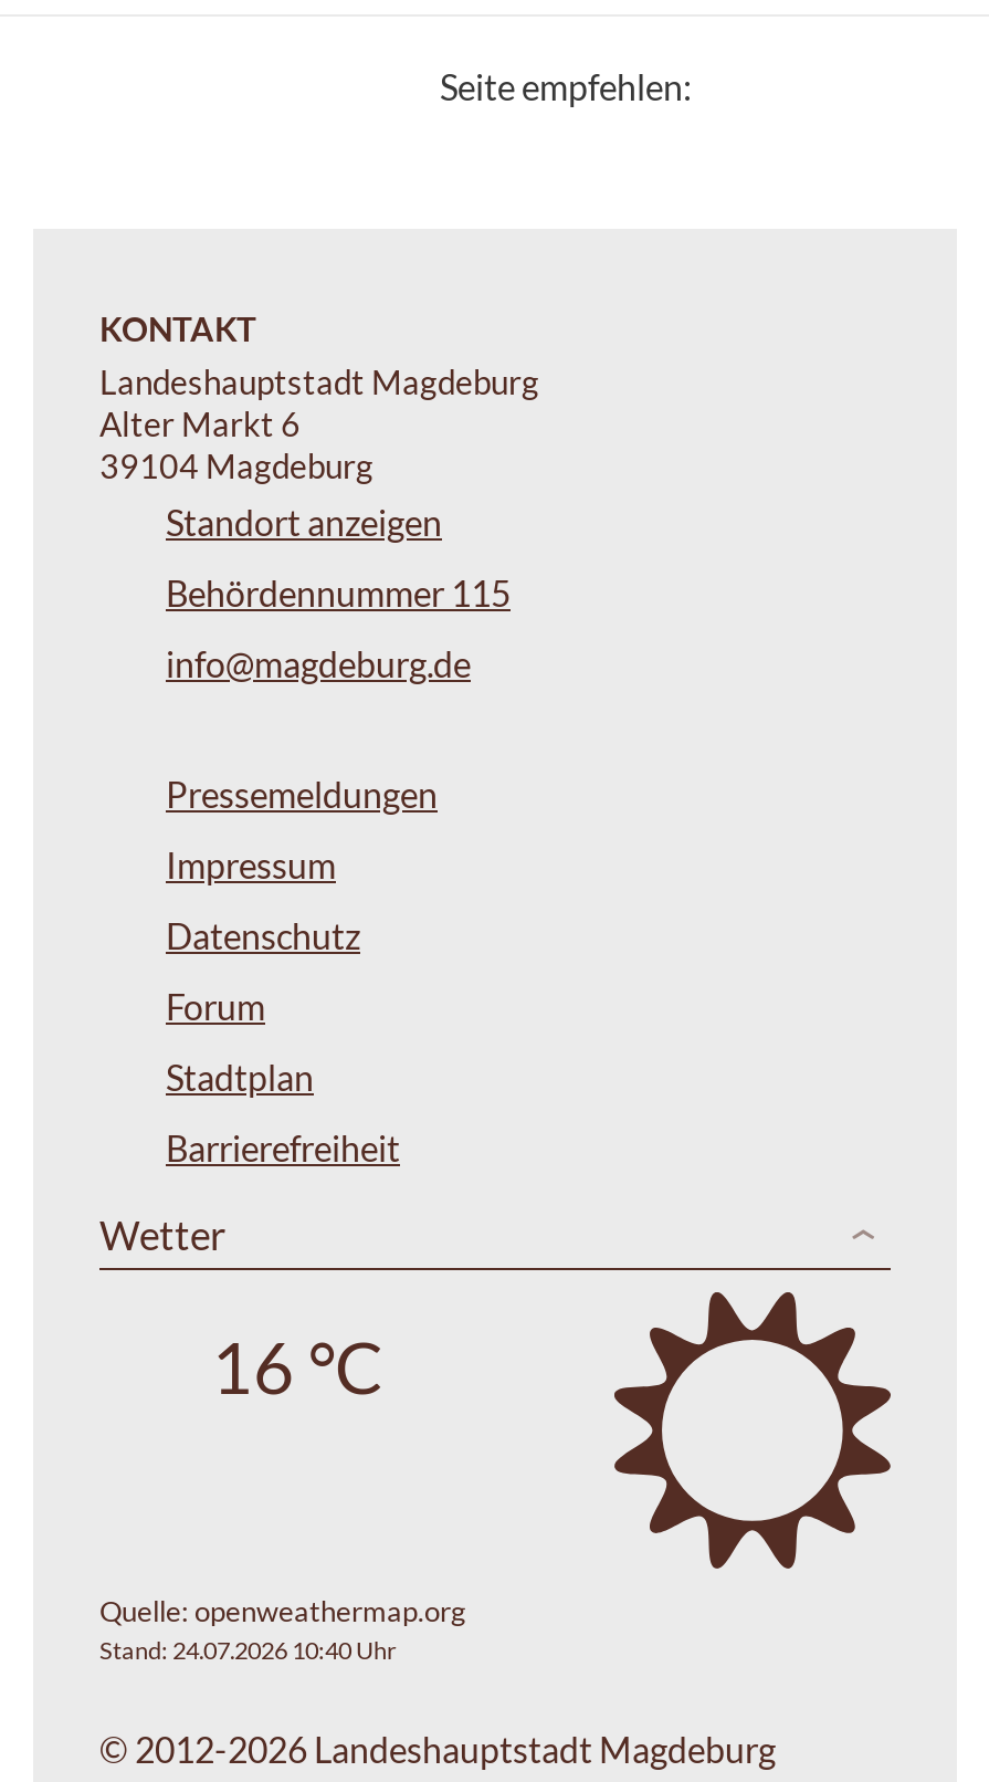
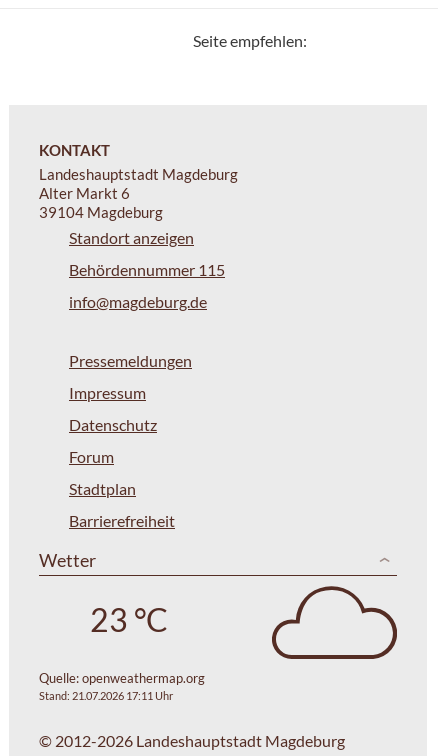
- [image]
+ [image]

- 16 °C
+ 23 °C

- Stand: 24.07.2026 10:40 Uhr
+ Stand: 21.07.2026 17:11 Uhr
